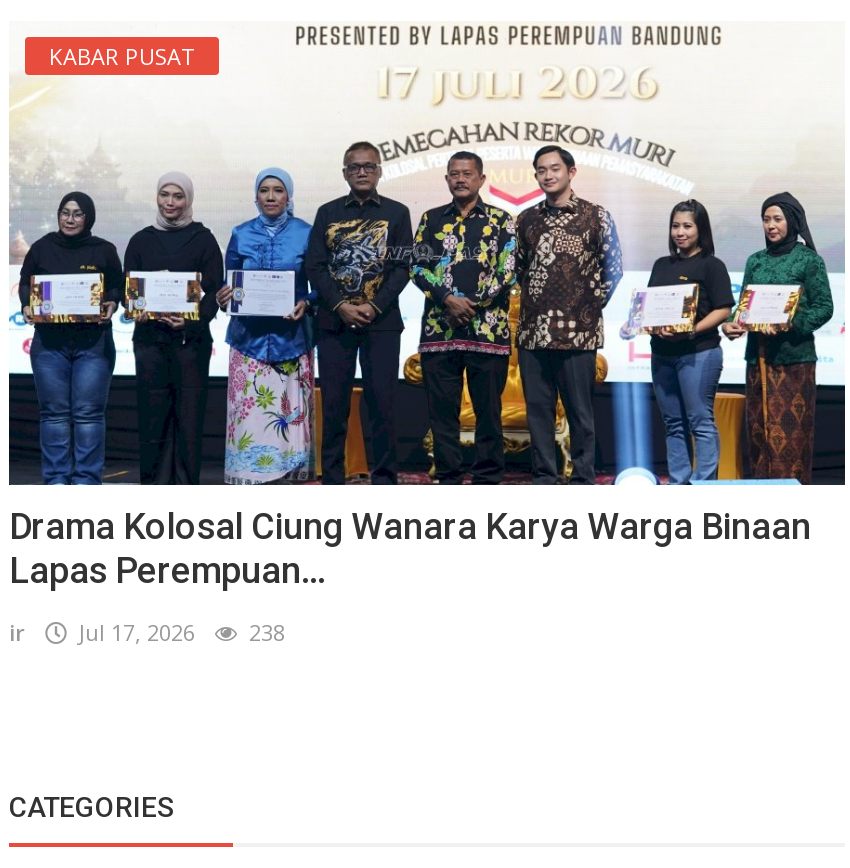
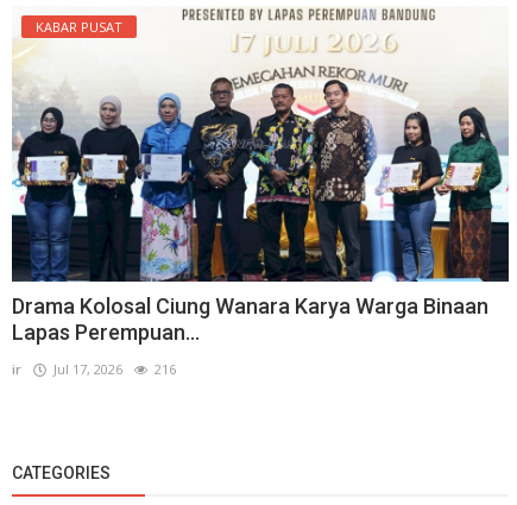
- ir Jul 17, 2026 238
+ ir Jul 17, 2026 216
